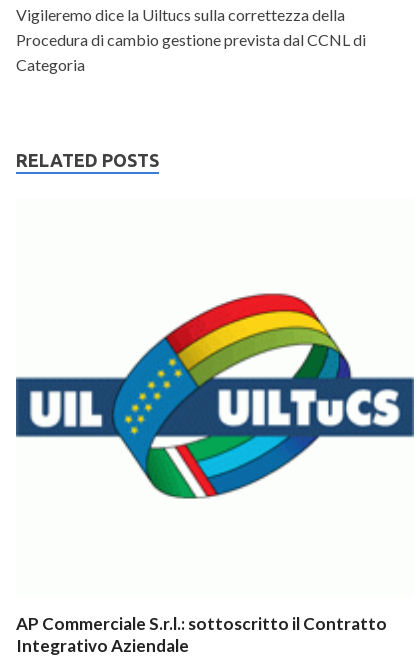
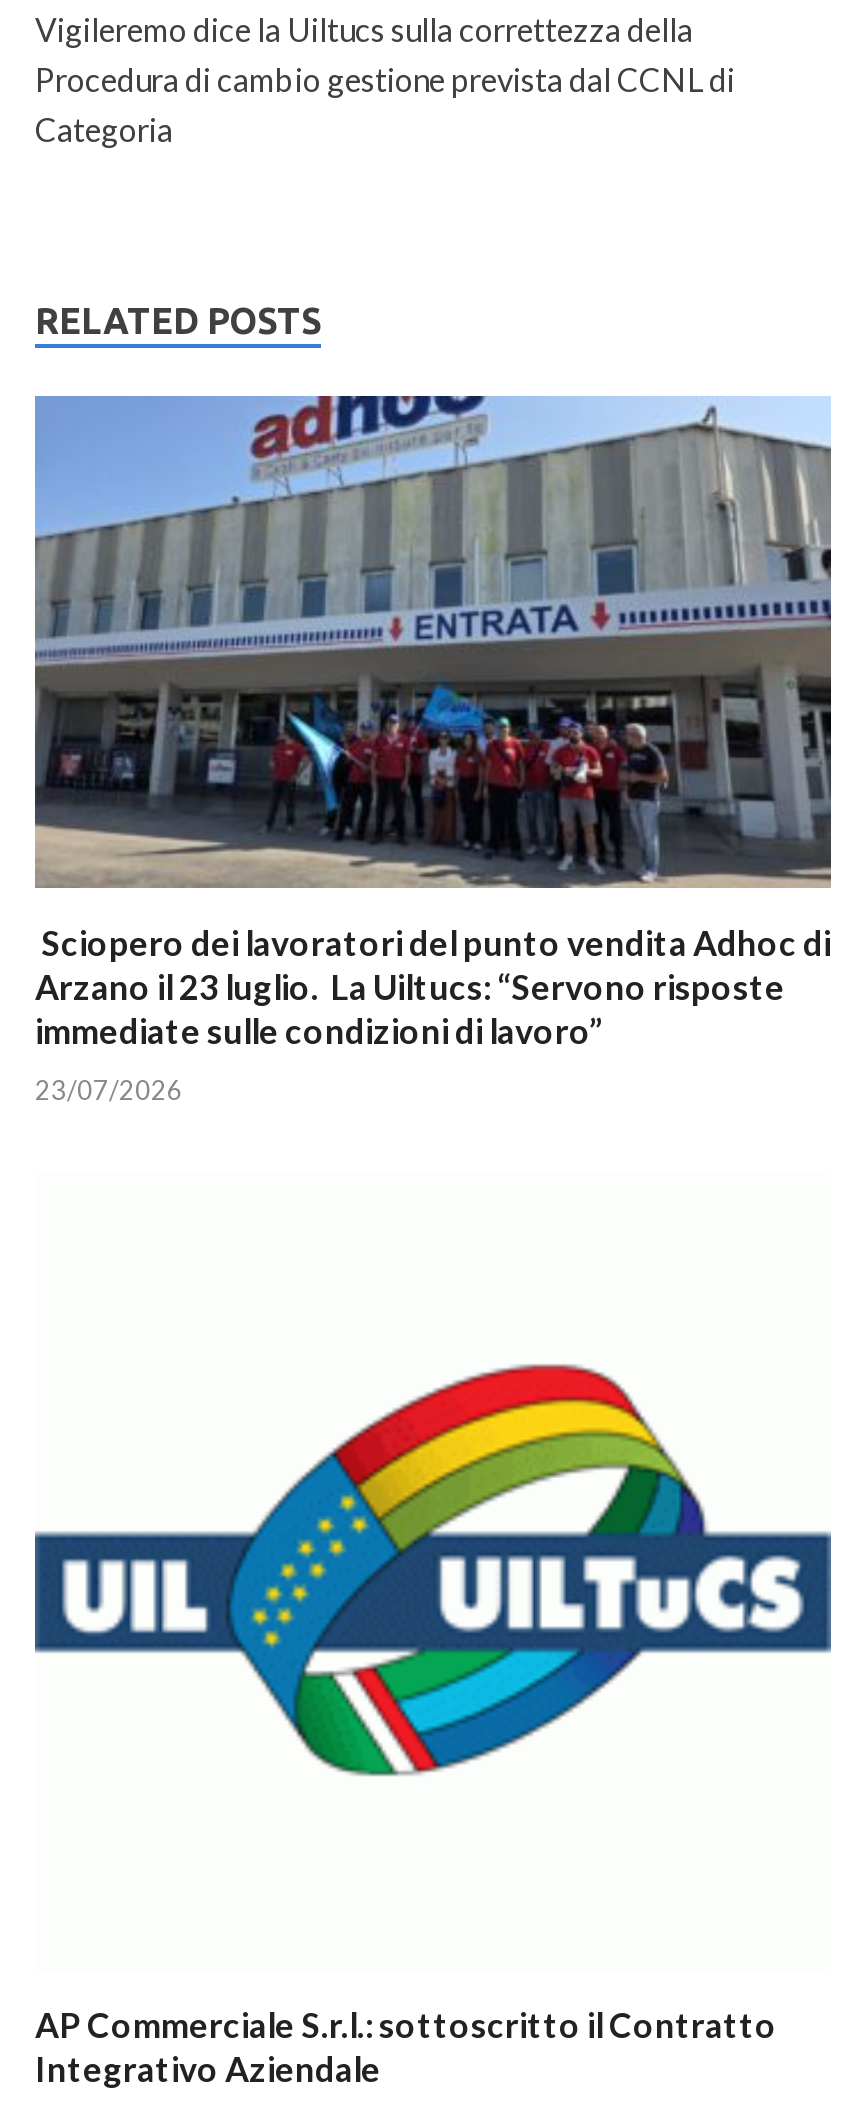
+ [image]
+ Sciopero dei lavoratori del punto vendita Adhoc di
+ Arzano il 23 luglio. La Uiltucs: “Servono risposte
+ immediate sulle condizioni di lavoro”
+ 23/07/2026
